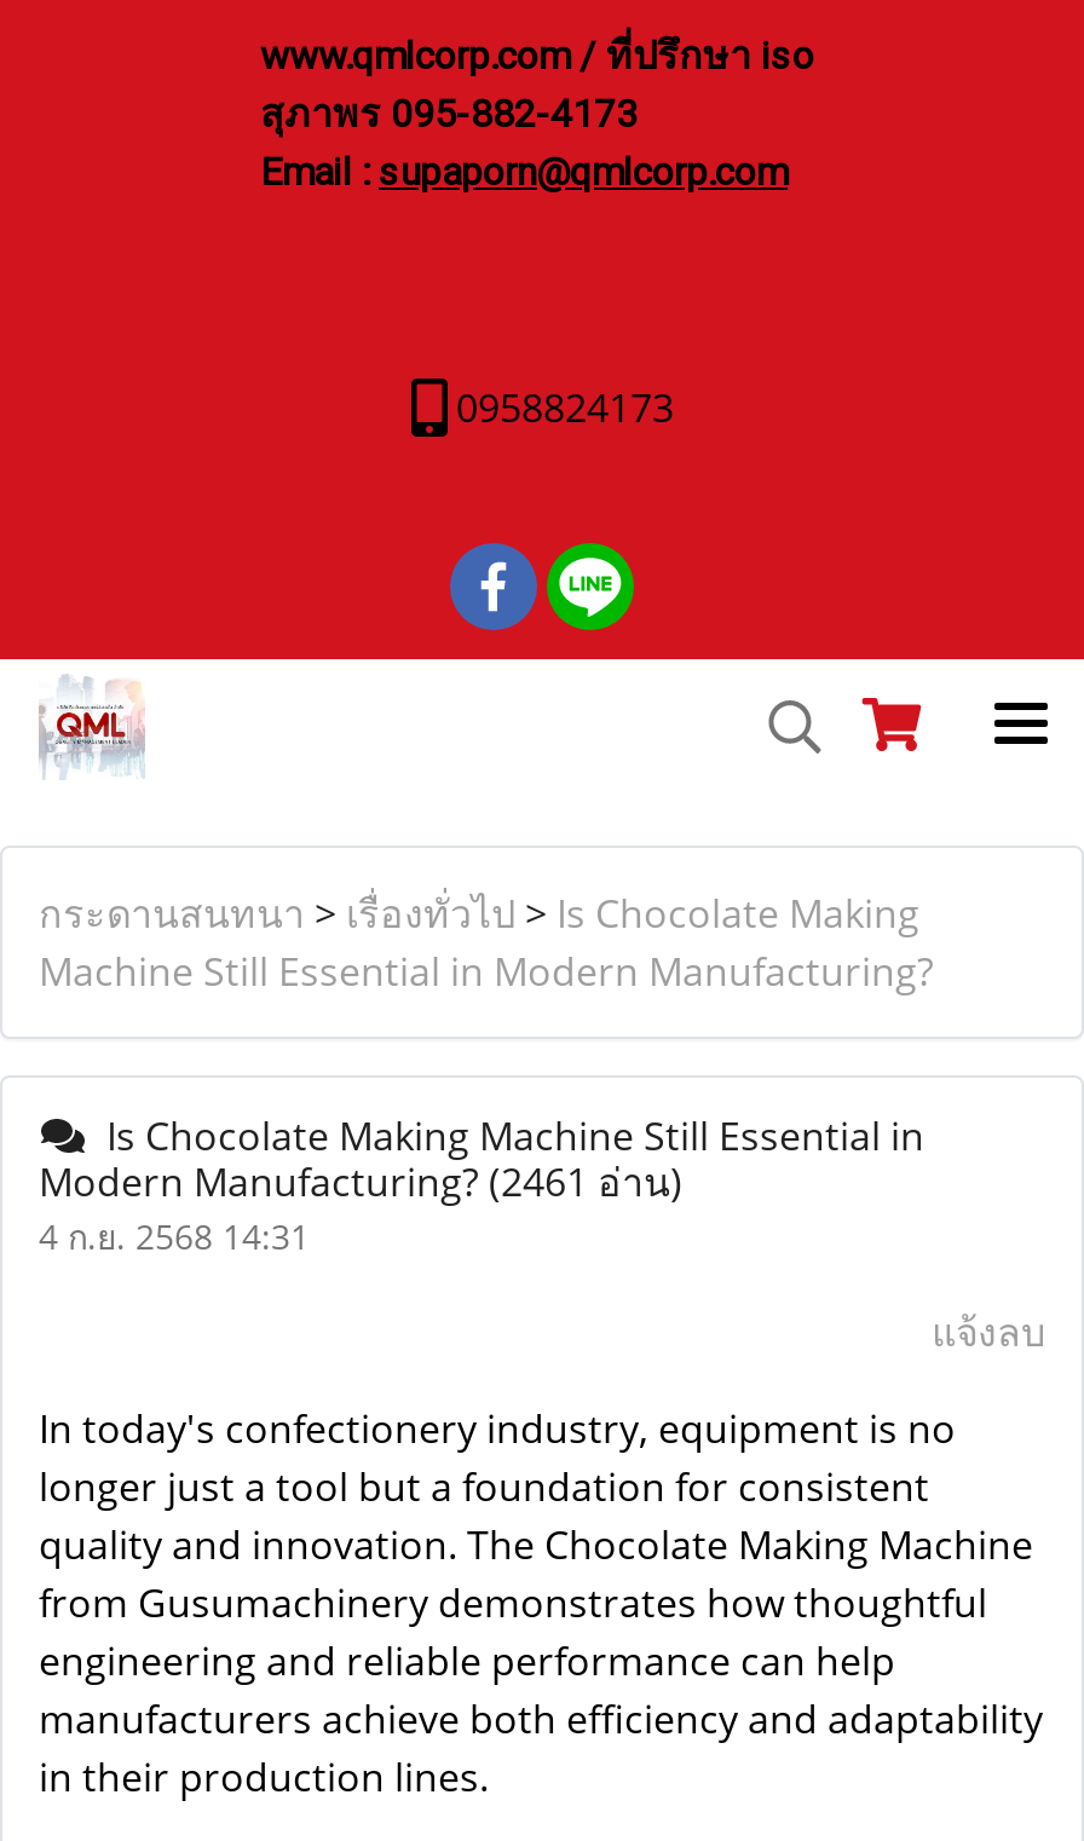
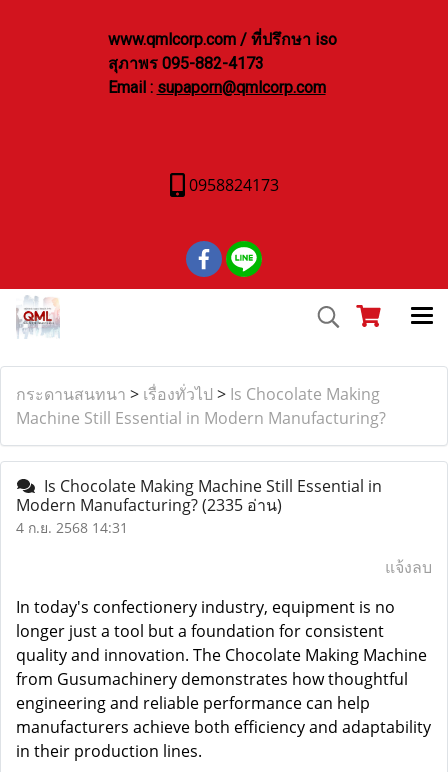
- Modern Manufacturing? (2461 อ่าน)
+ Modern Manufacturing? (2335 อ่าน)
